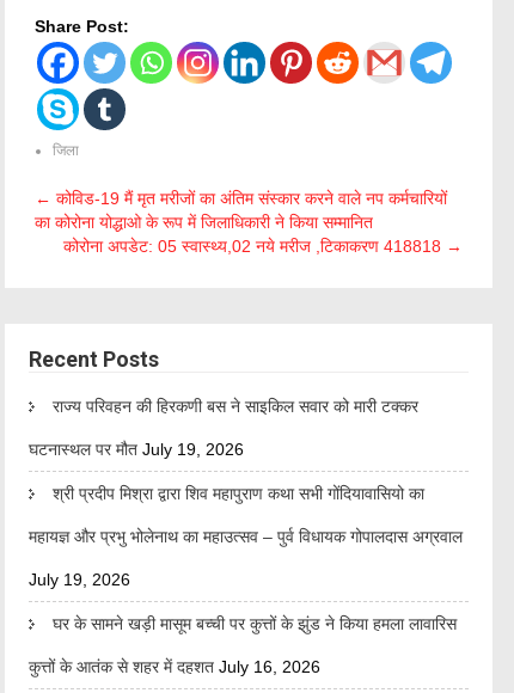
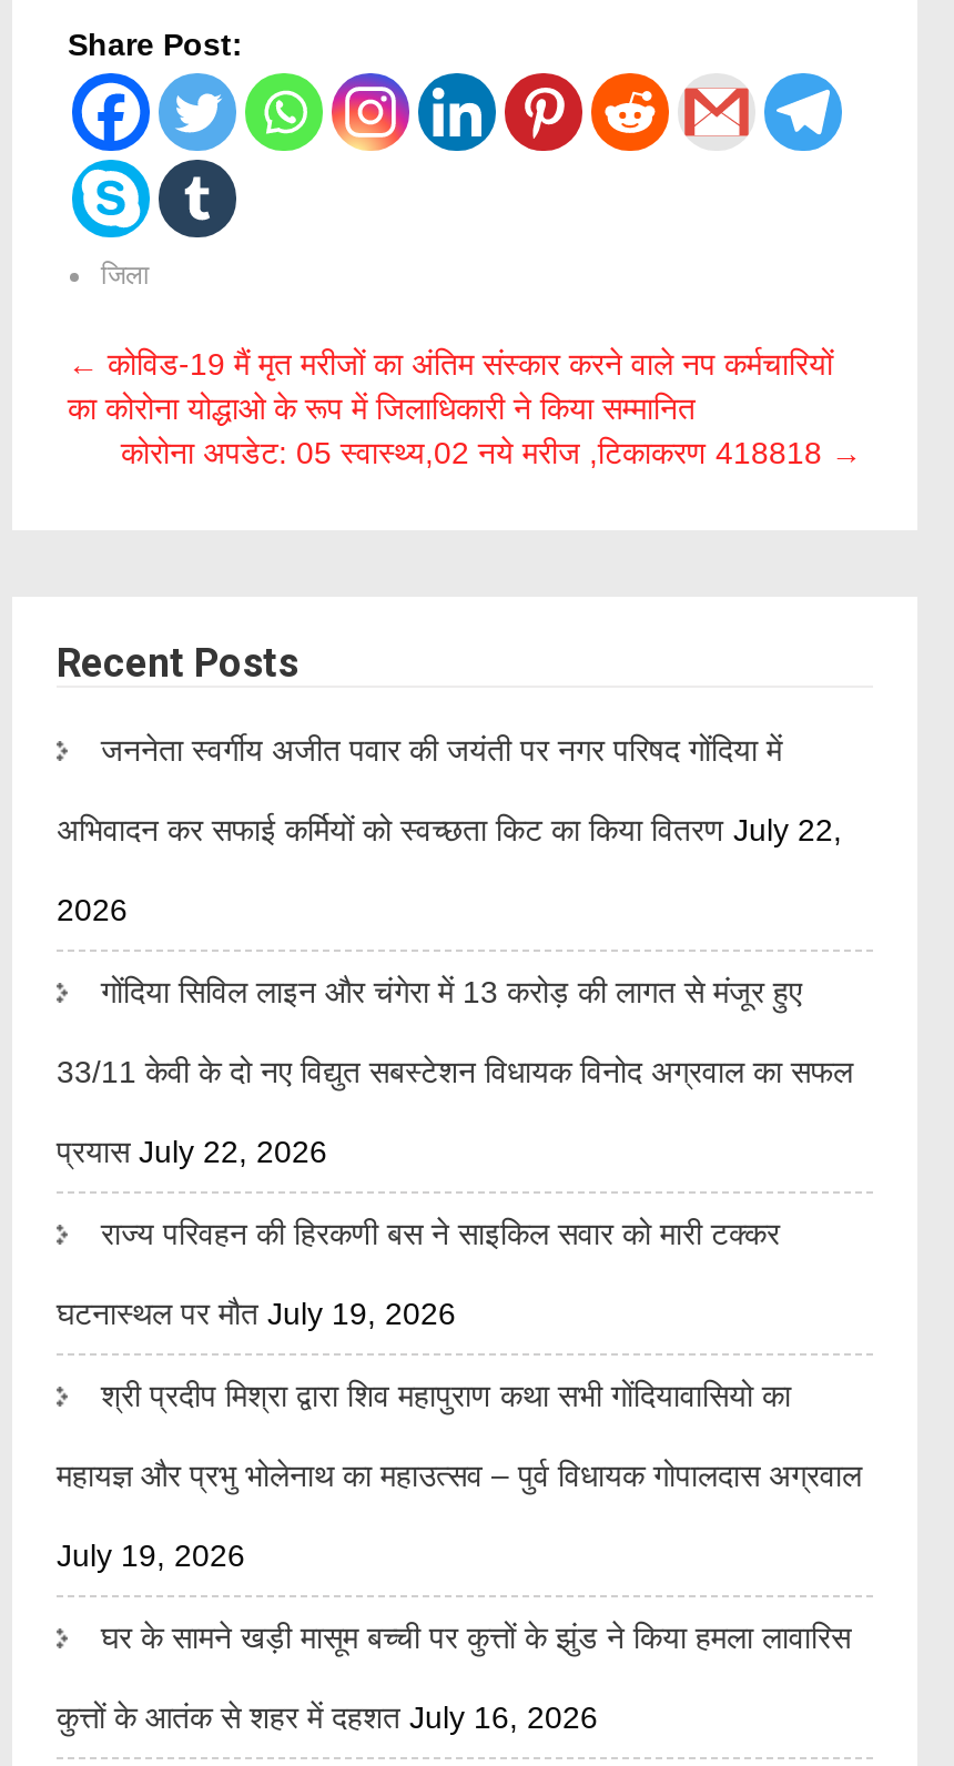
+ जननेता स्वर्गीय अजीत पवार की जयंती पर नगर परिषद गोंदिया में
+ अभिवादन कर सफाई कर्मियों को स्वच्छता किट का किया वितरण July 22,
+ 2026
+ गोंदिया सिविल लाइन और चंगेरा में 13 करोड़ की लागत से मंजूर हुए
+ 33/11 केवी के दो नए विद्युत सबस्टेशन विधायक विनोद अग्रवाल का सफल
+ प्रयास July 22, 2026
